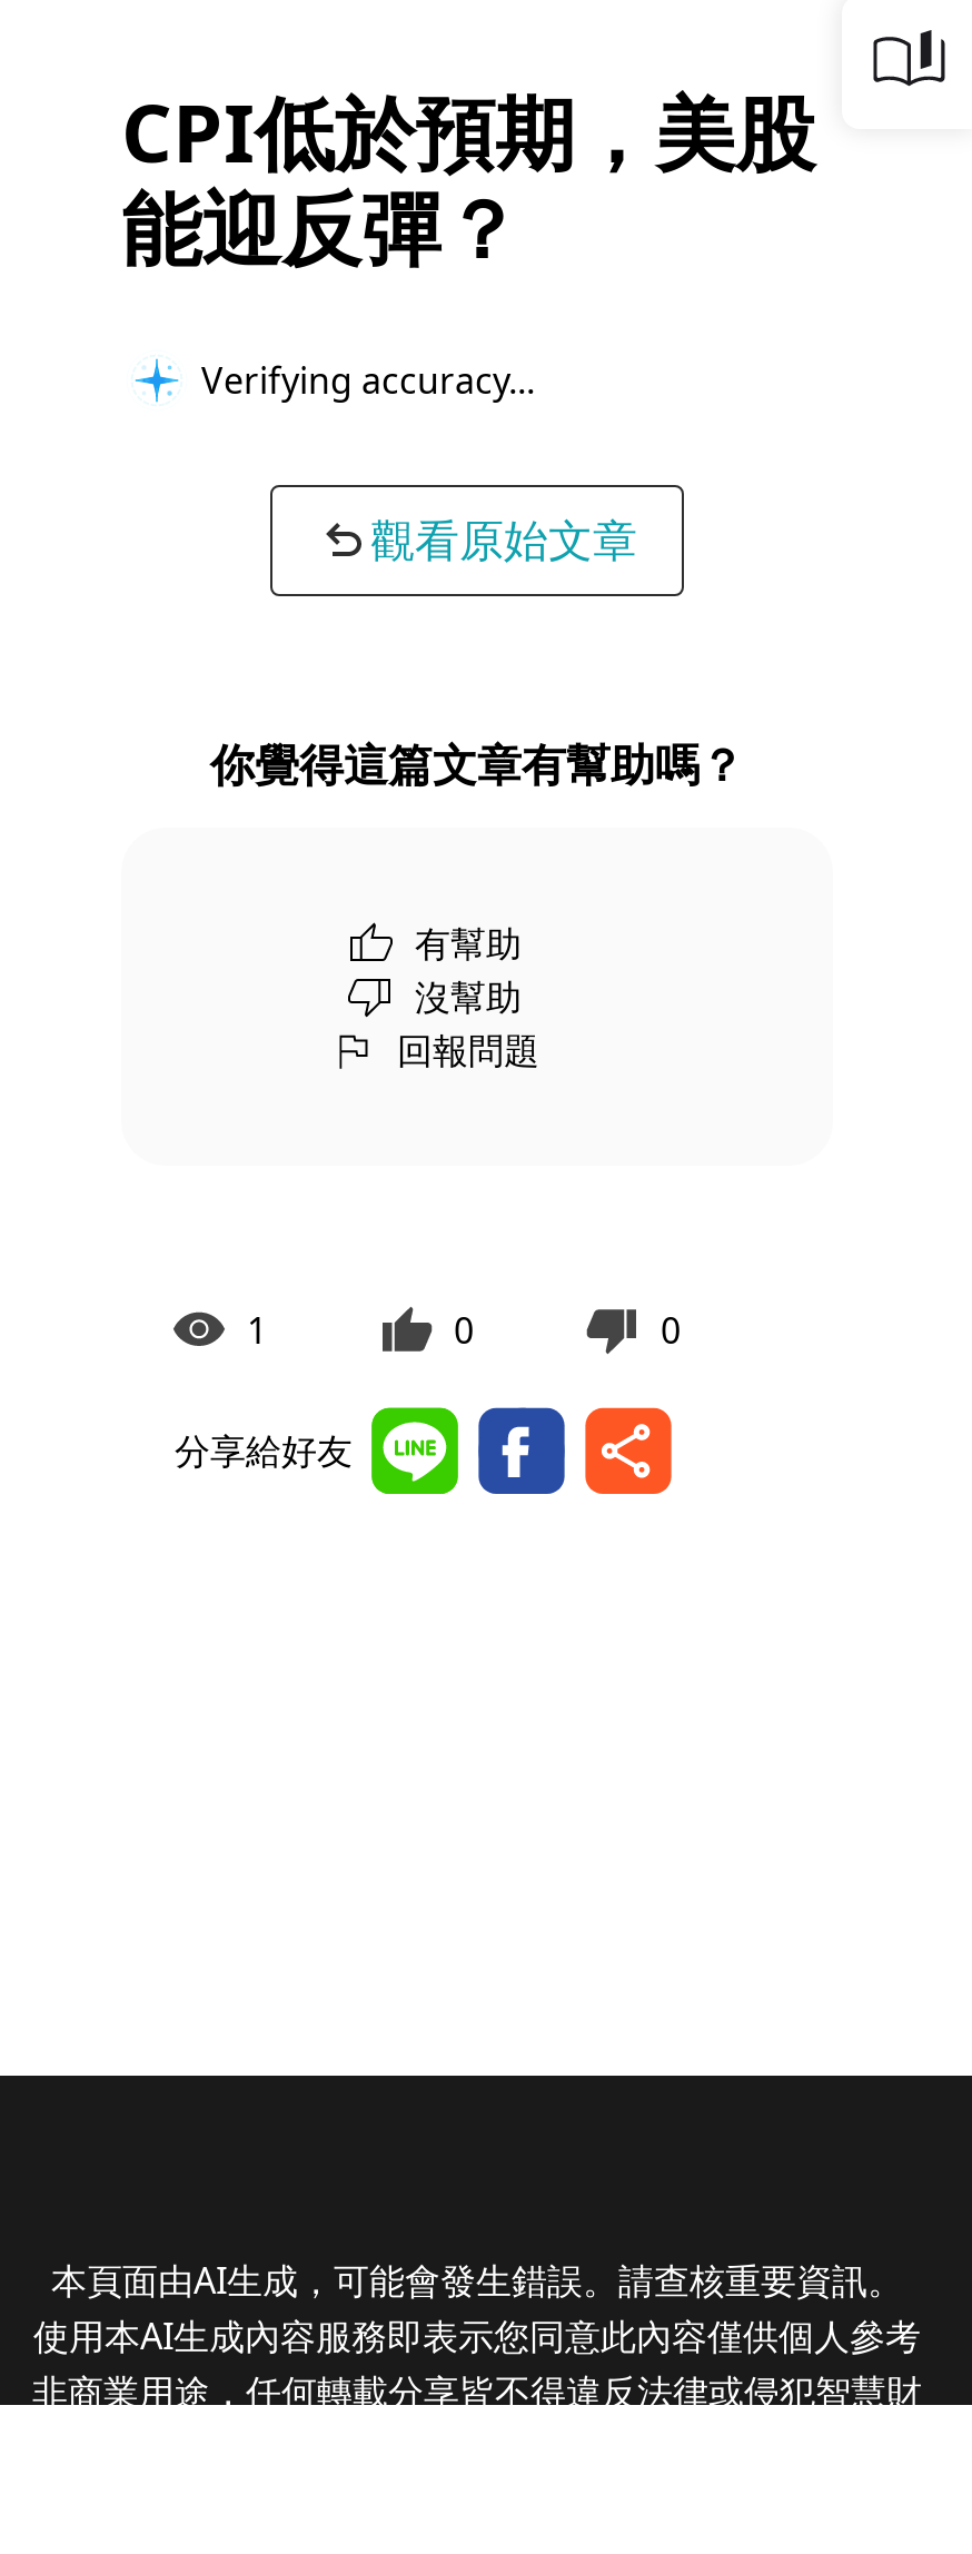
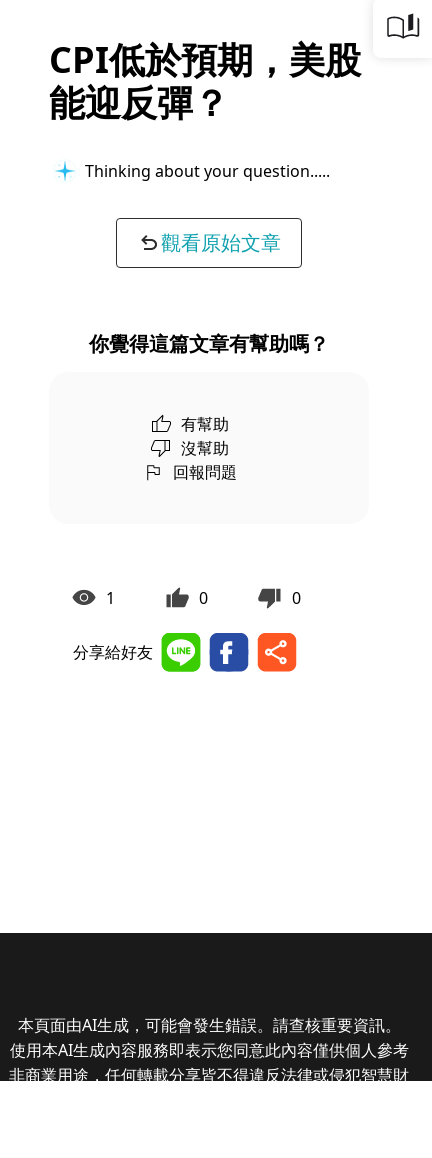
- Verifying accuracy...
+ Thinking about your question...
